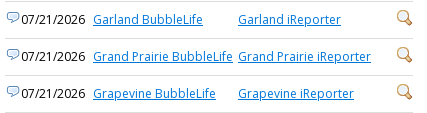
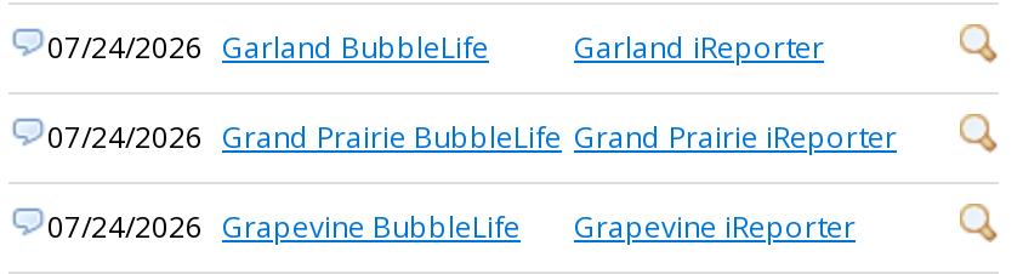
- 07/21/2026 Garland BubbleLife
+ 07/24/2026 Garland BubbleLife

- 07/21/2026 Grand Prairie BubbleLife Grand Prairie iReporter
+ 07/24/2026 Grand Prairie BubbleLife Grand Prairie iReporter

- 07/21/2026 Grapevine BubbleLife
+ 07/24/2026 Grapevine BubbleLife
